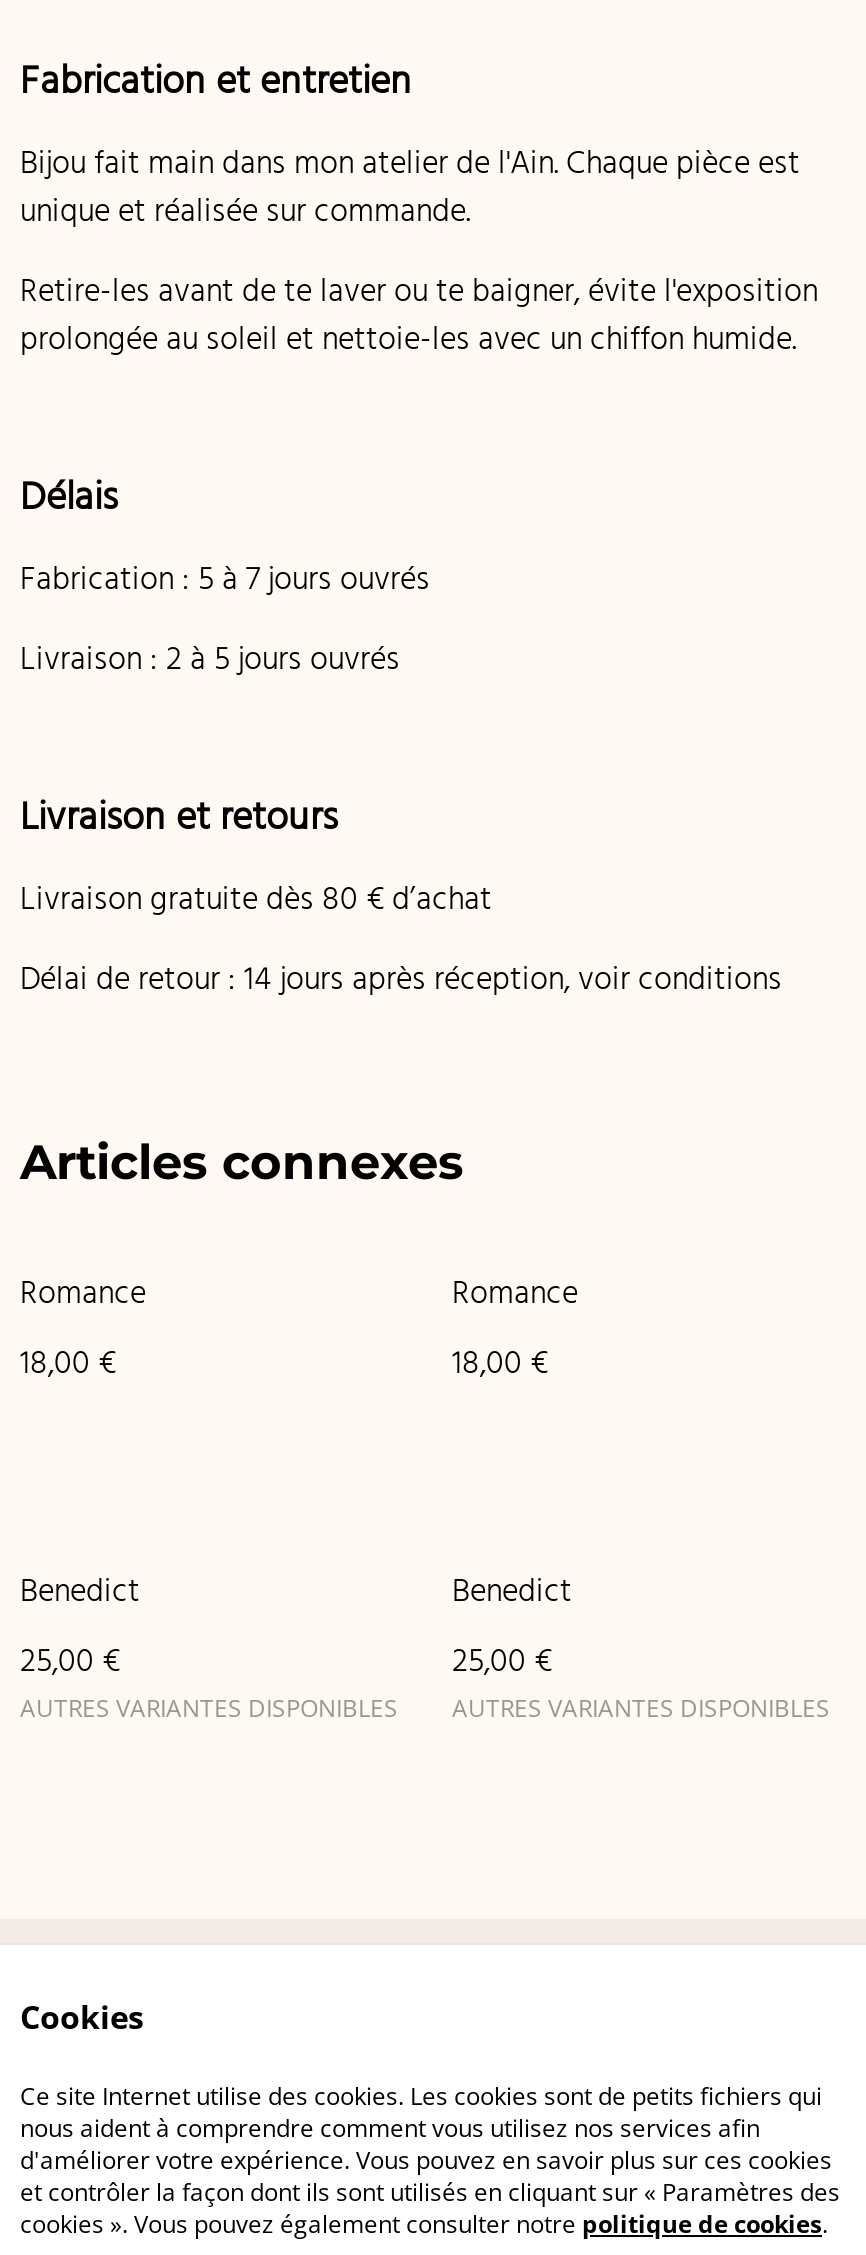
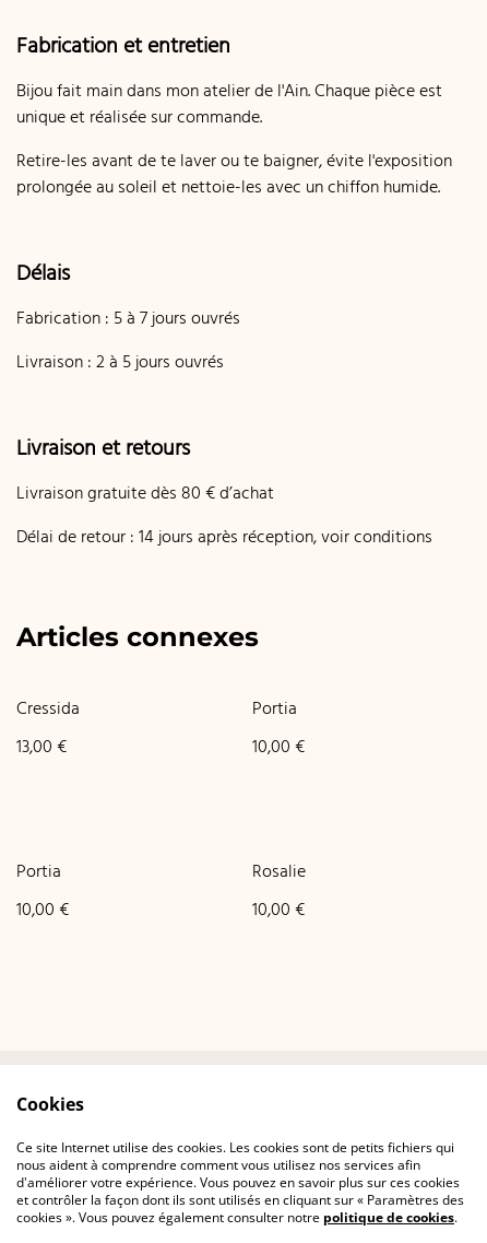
- Romance
+ Cressida

- Romance
+ Portia

- 18,00 €
+ 13,00 €

- 18,00 €
+ 10,00 €

- Benedict
+ Portia

- Benedict
+ Rosalie

- 25,00 €
- AUTRES VARIANTES DISPONIBLES
+ 10,00 €

- 25,00 €
- AUTRES VARIANTES DISPONIBLES
+ 10,00 €
